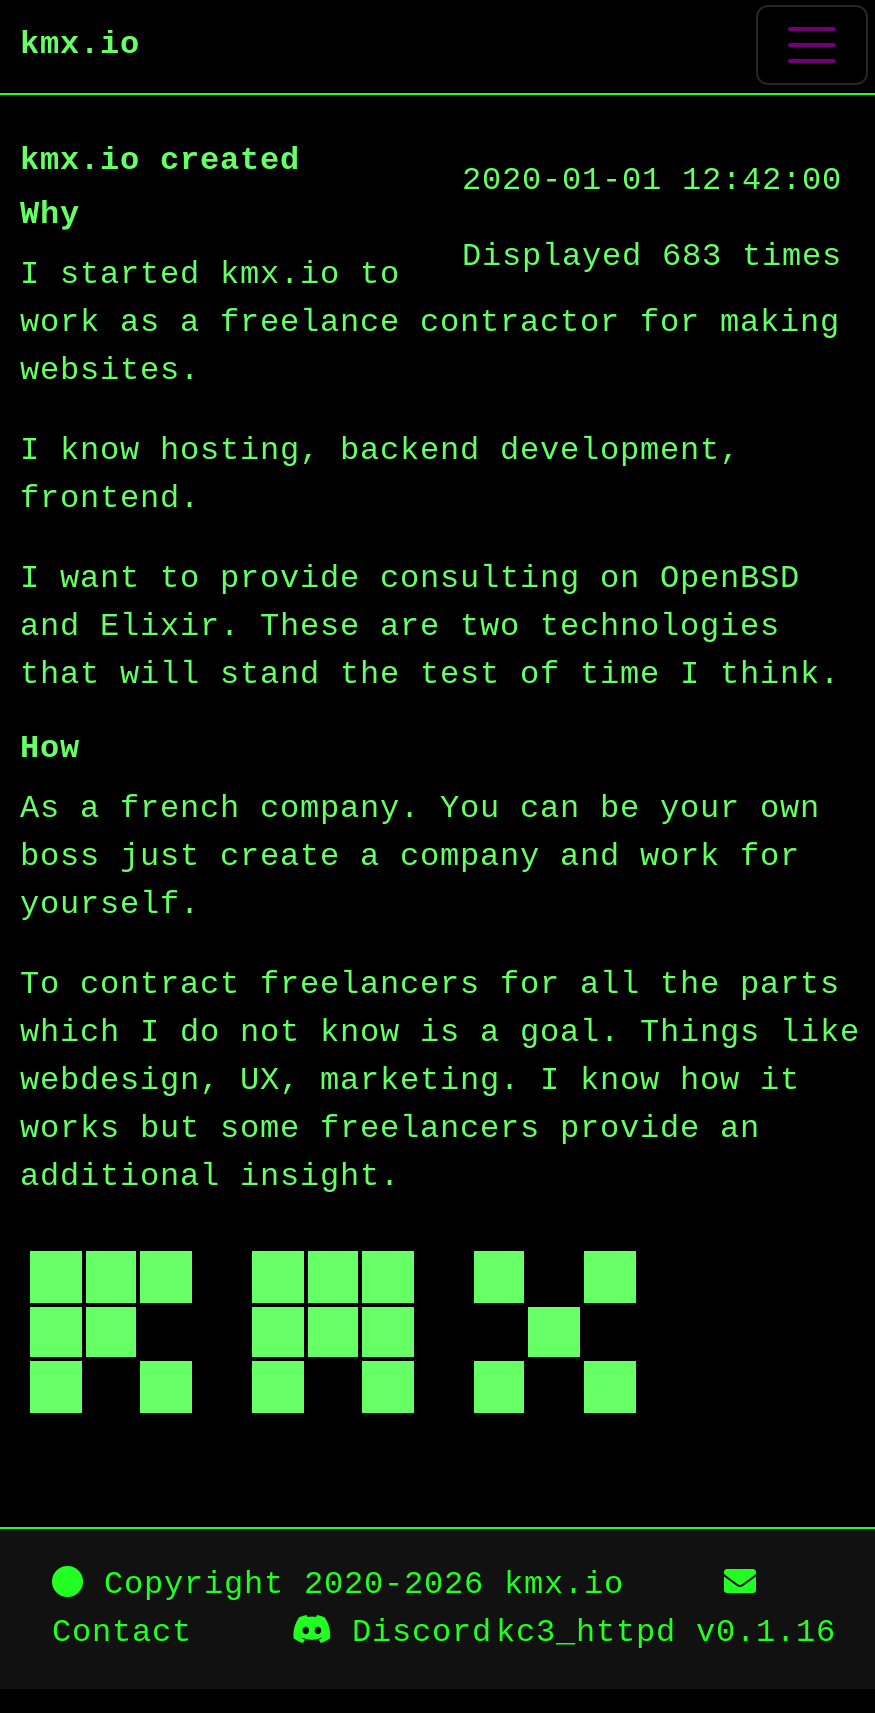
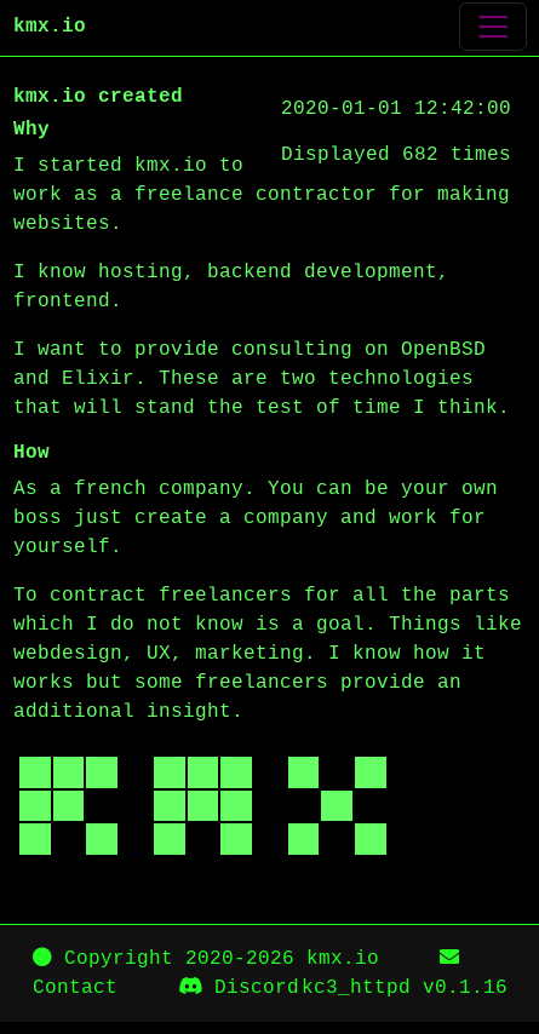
- Displayed 683 times
+ Displayed 682 times
